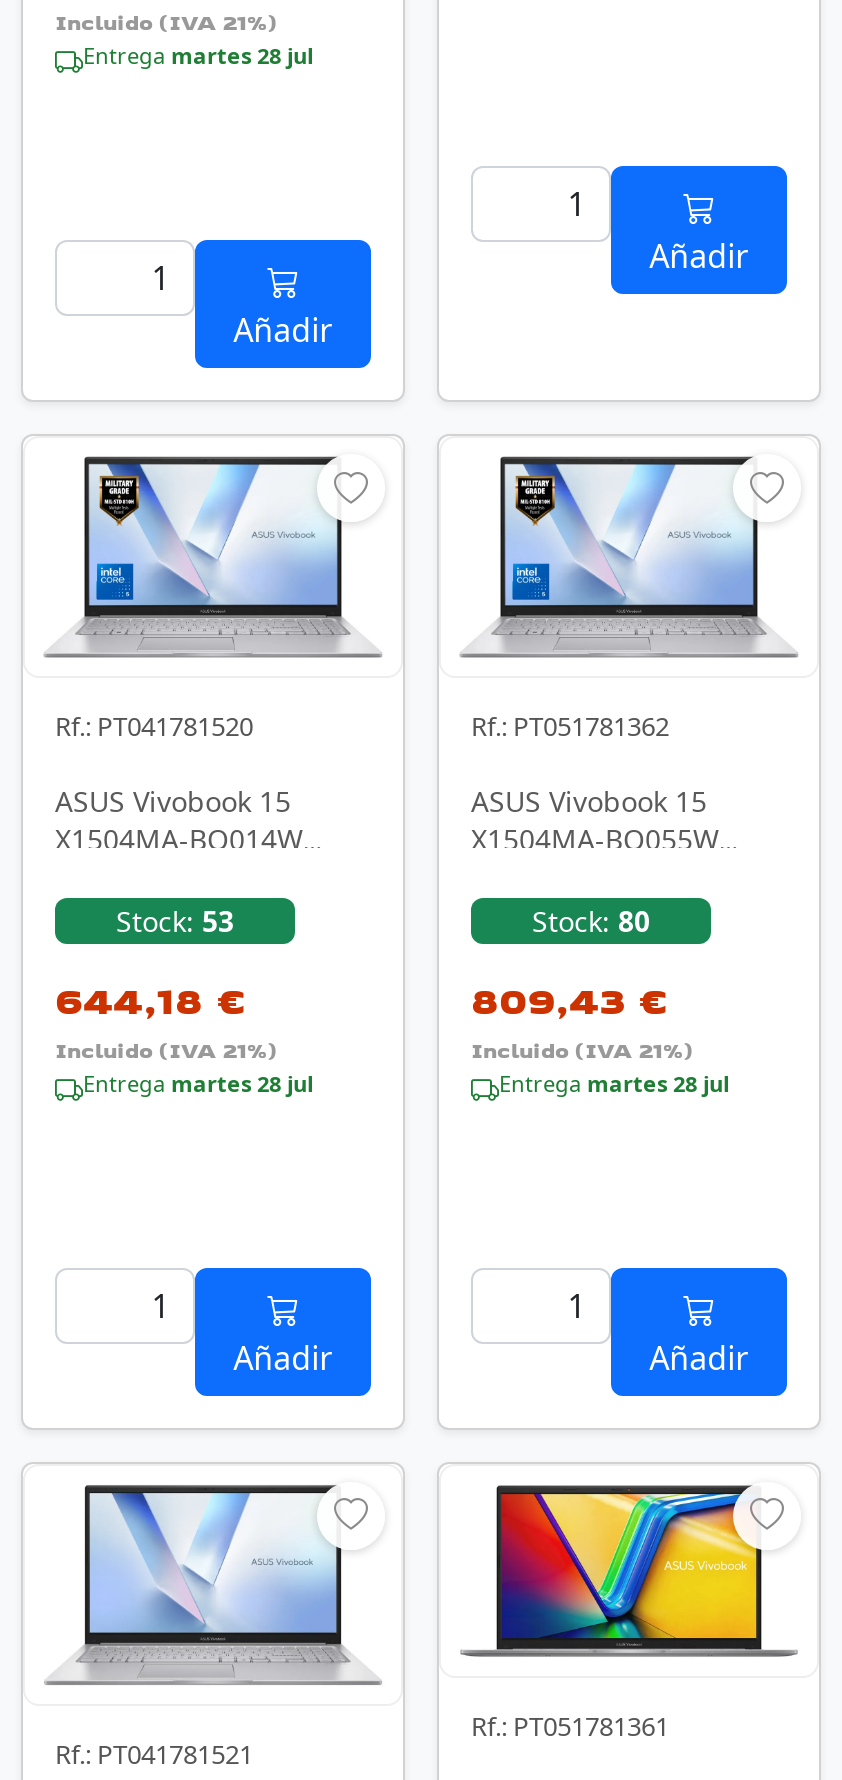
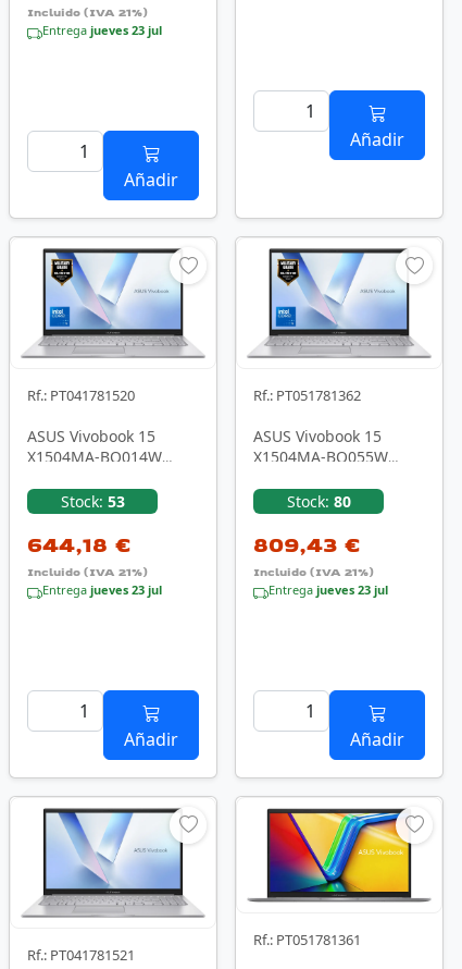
- Entrega martes 28 jul
+ Entrega jueves 23 jul

- Entrega martes 28 jul
+ Entrega jueves 23 jul

- Entrega martes 28 jul
+ Entrega jueves 23 jul
